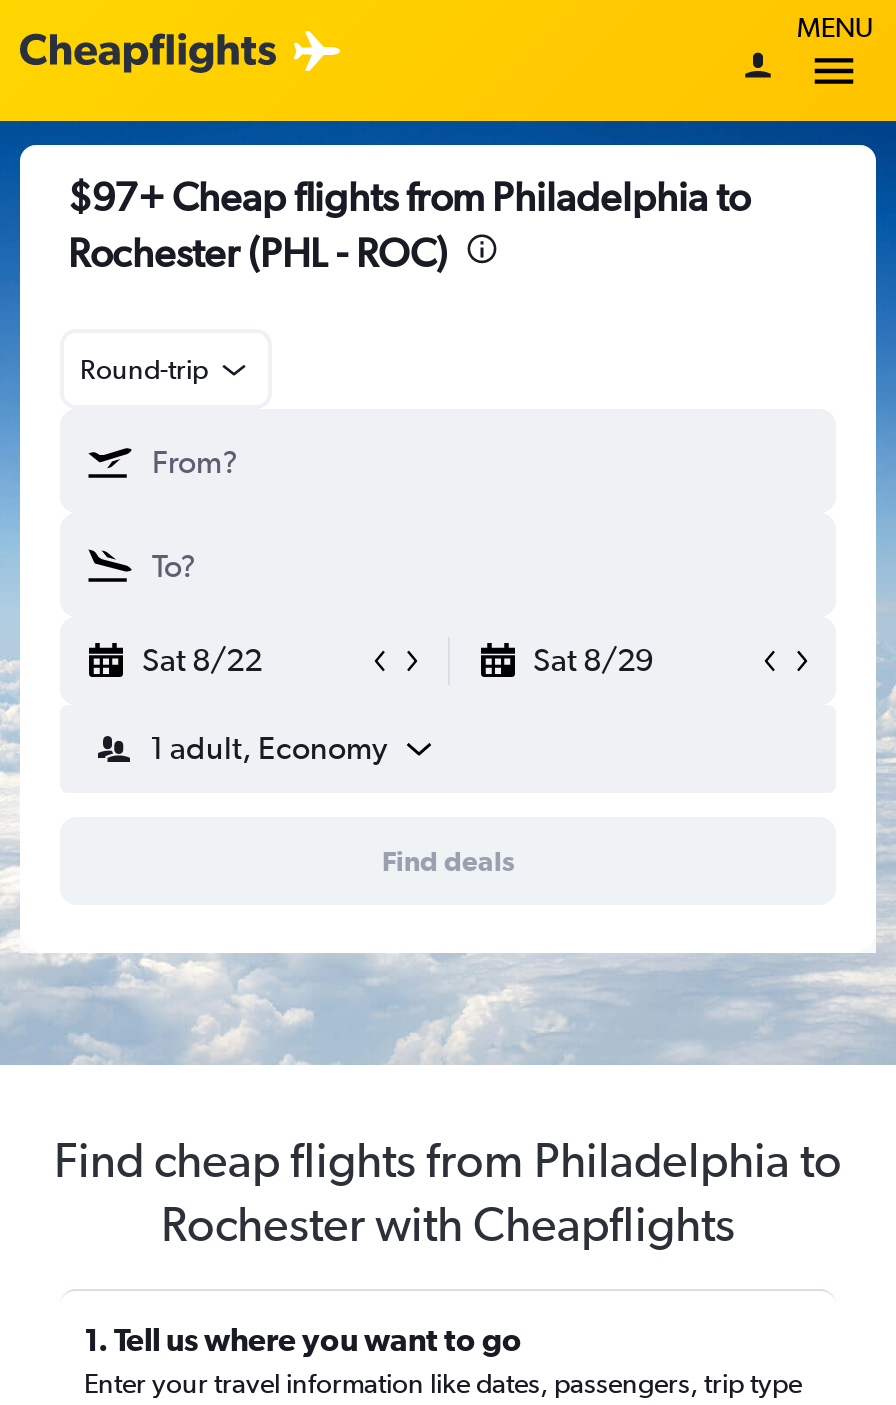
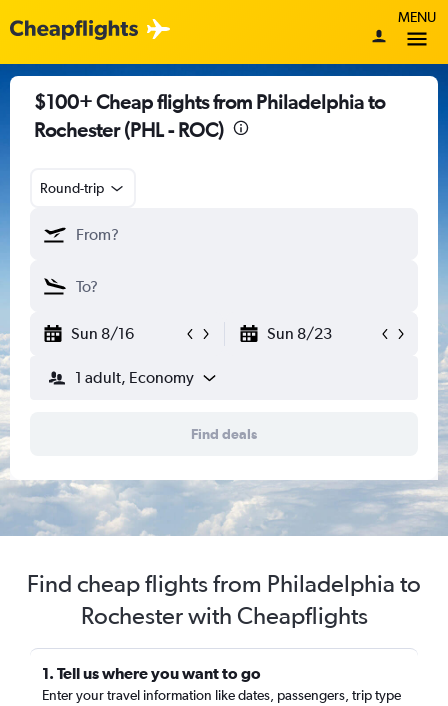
- $97+ Cheap flights from Philadelphia to
+ $100+ Cheap flights from Philadelphia to

- Sat 8/22
- Sat 8/29
+ Sun 8/16
+ Sun 8/23
